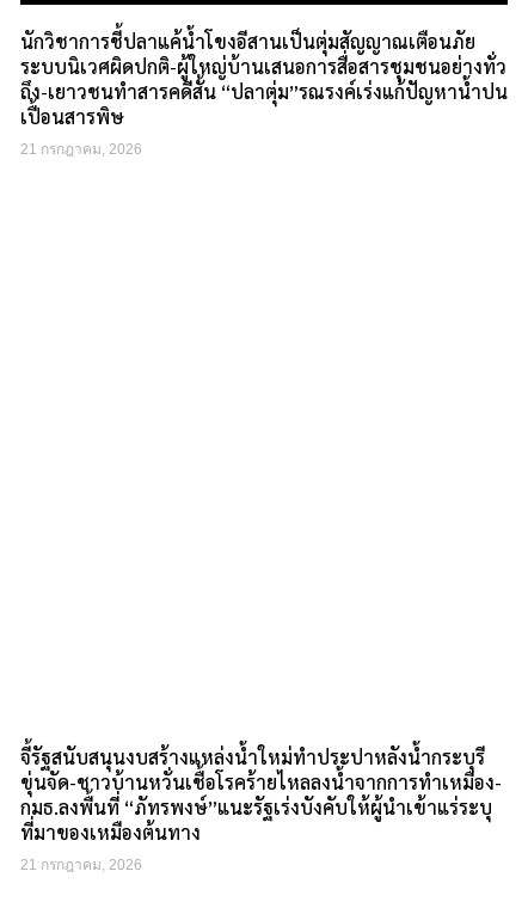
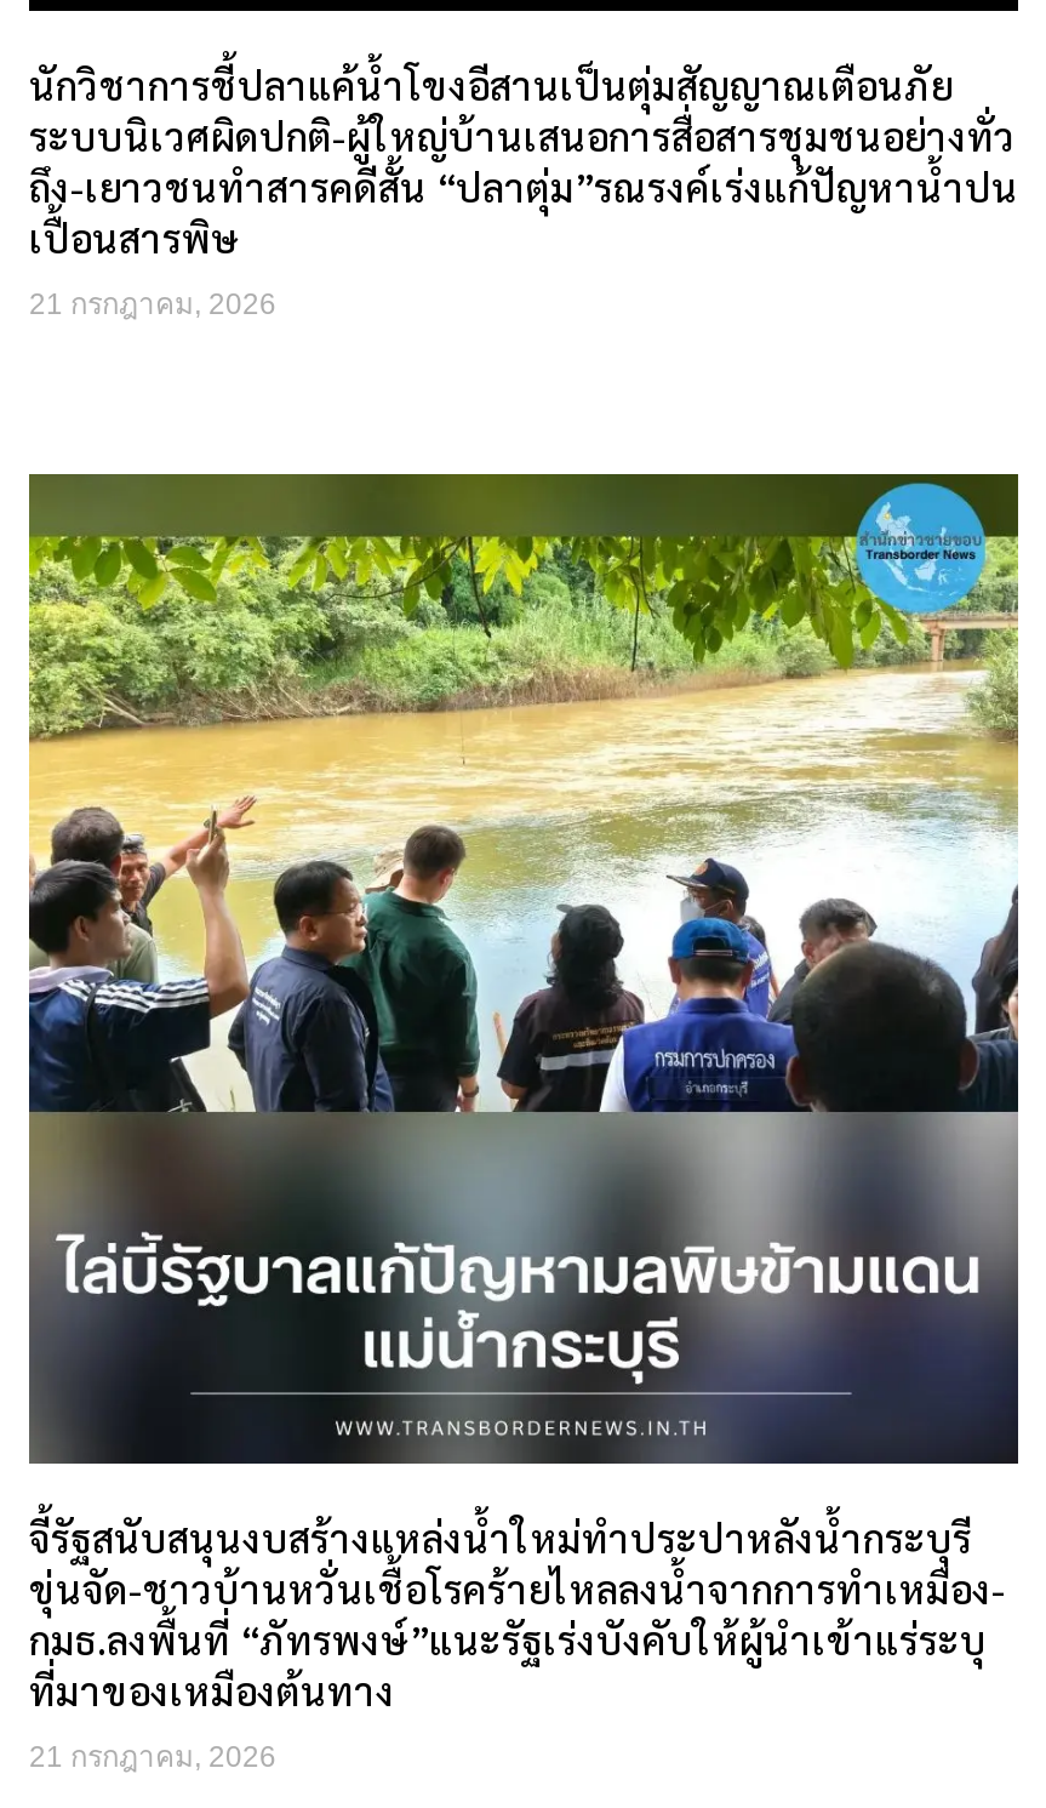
+ [image]
